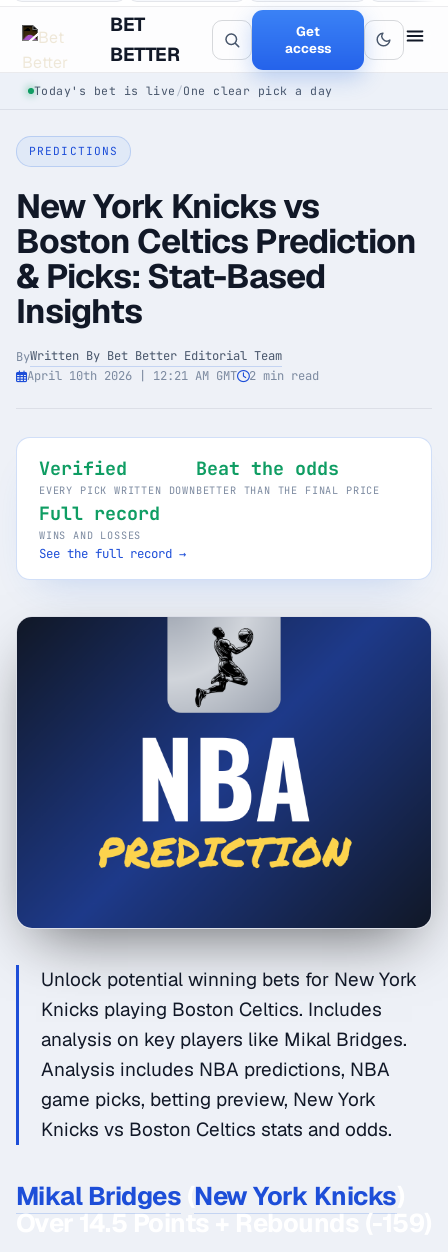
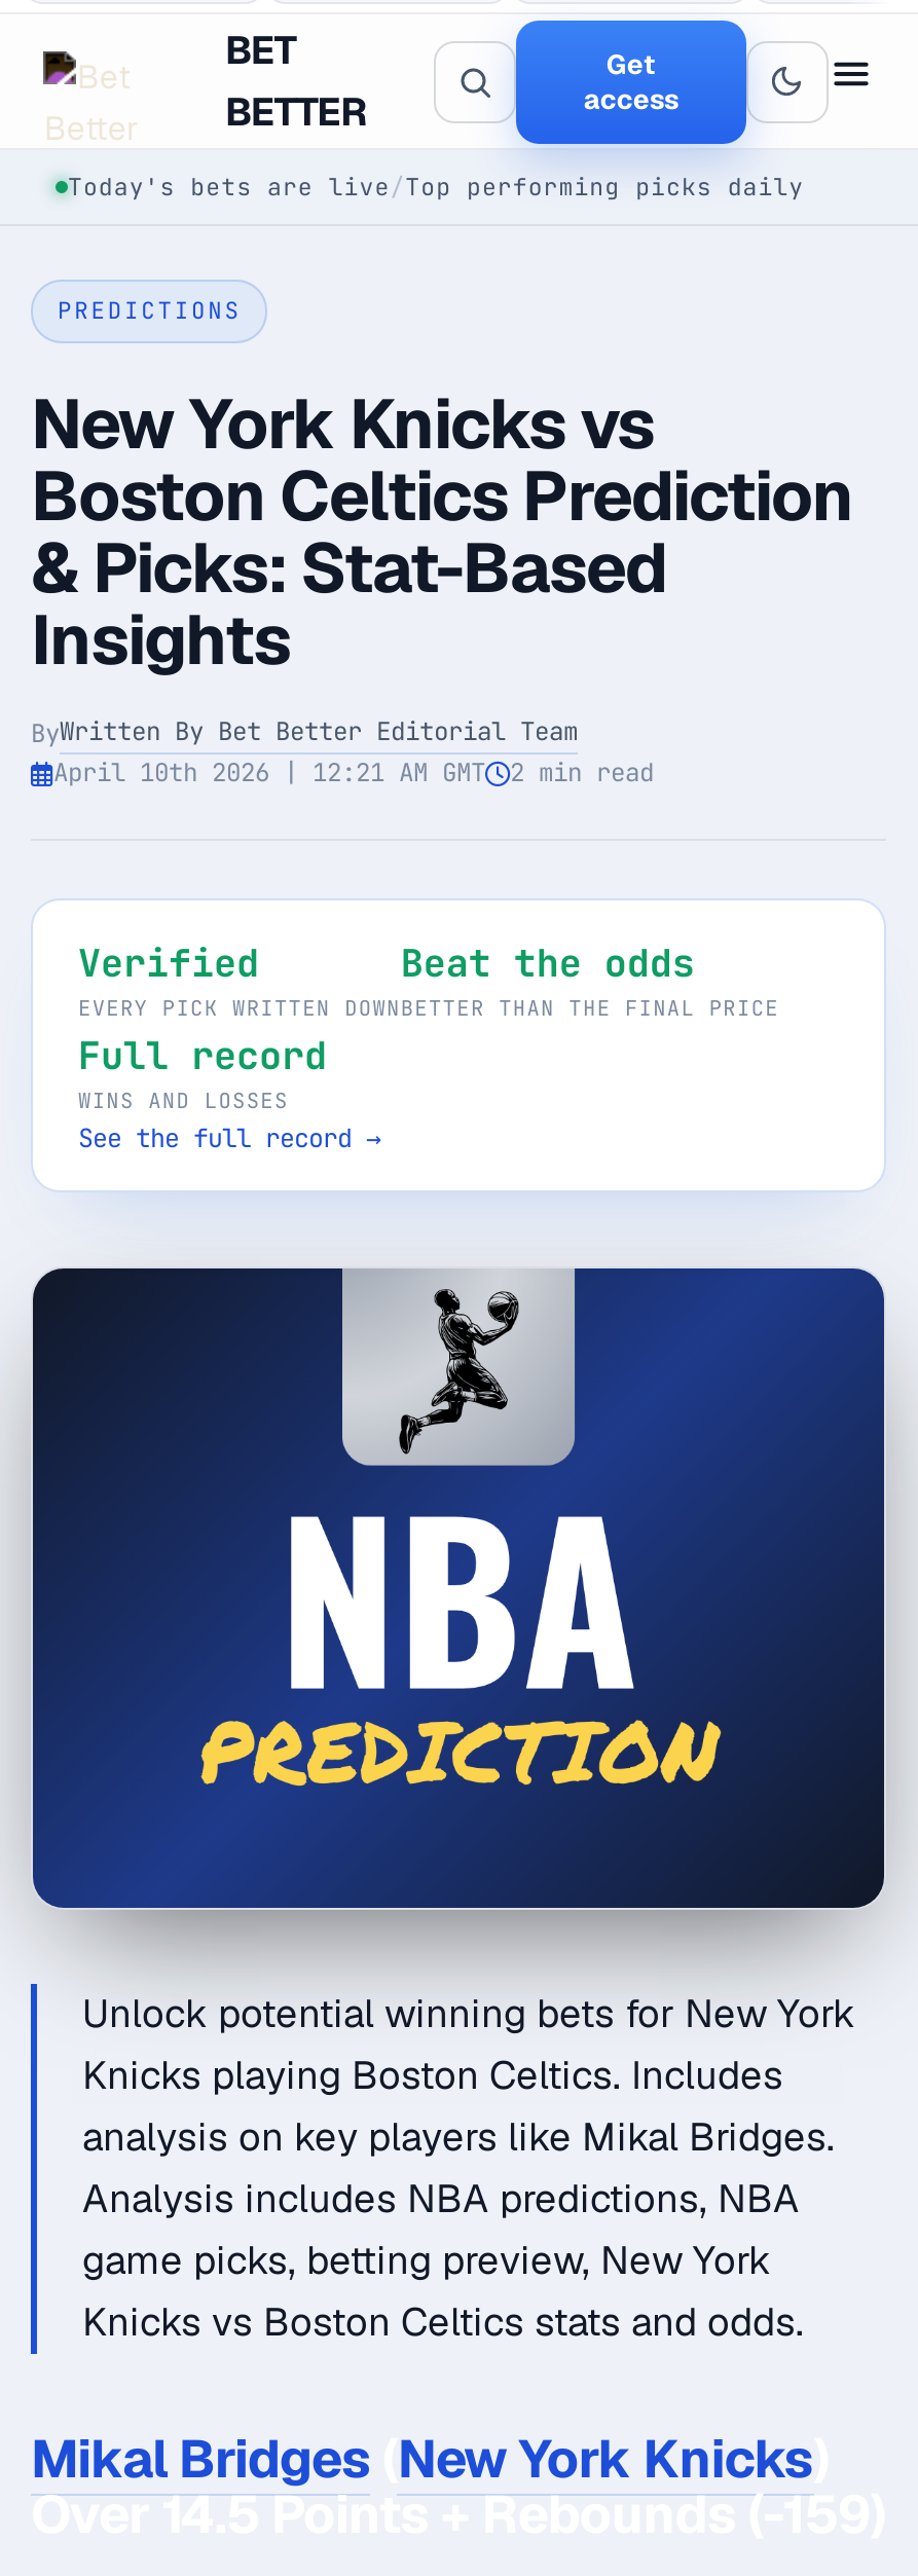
- Today's bet is live / One clear pick a day
+ Today's bets are live / Top performing picks daily
